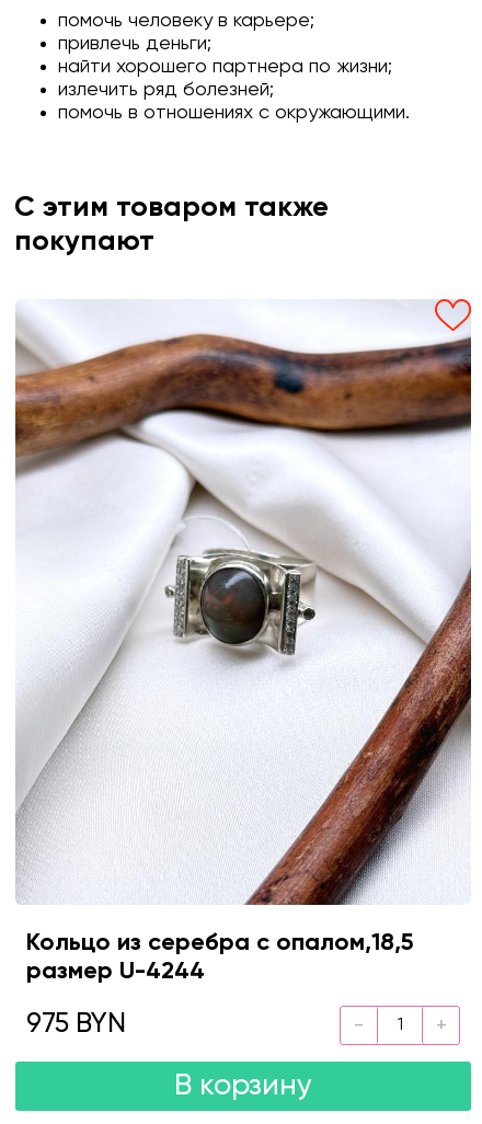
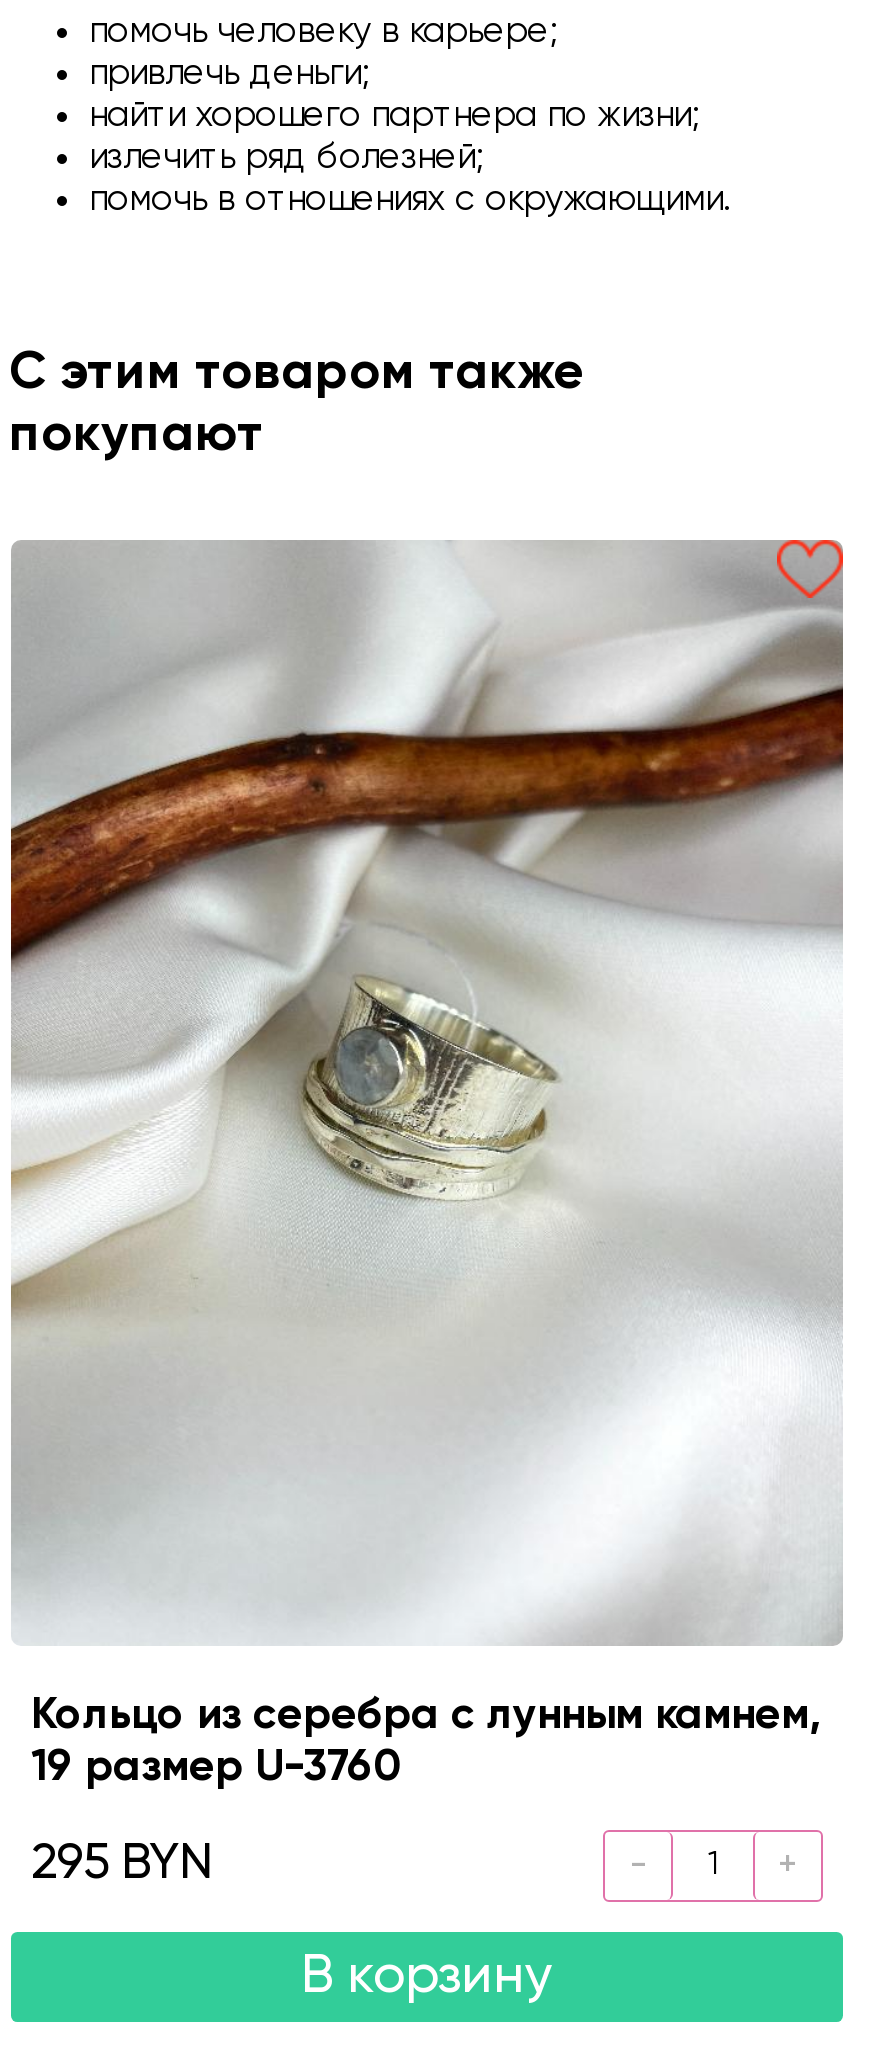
- [image]
- Кольцо из серебра с опалом,18,5
- размер U-4244
+ [image]
+ Кольцо из серебра с лунным камнем,
+ 19 размер U-3760

- 975 BYN
+ 295 BYN
